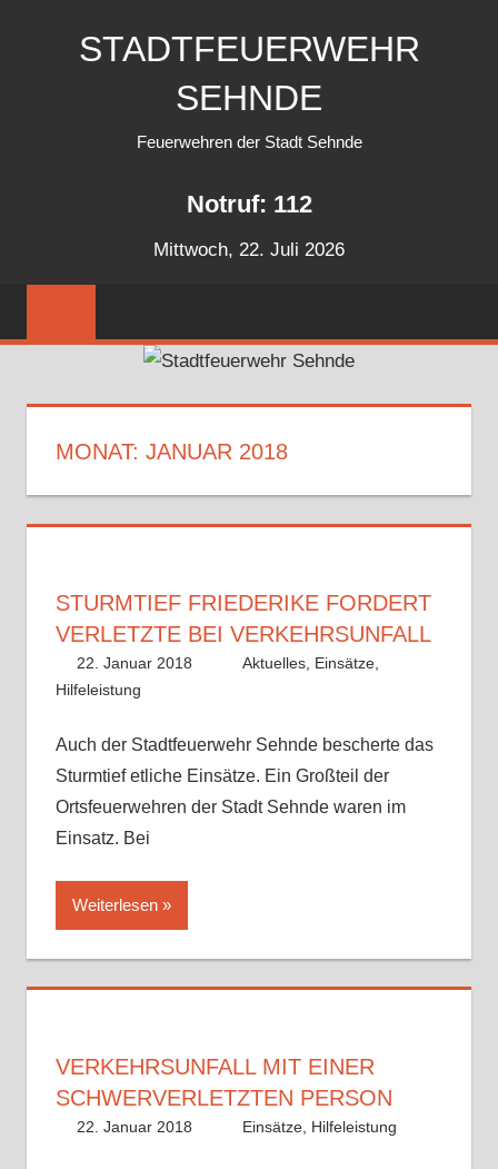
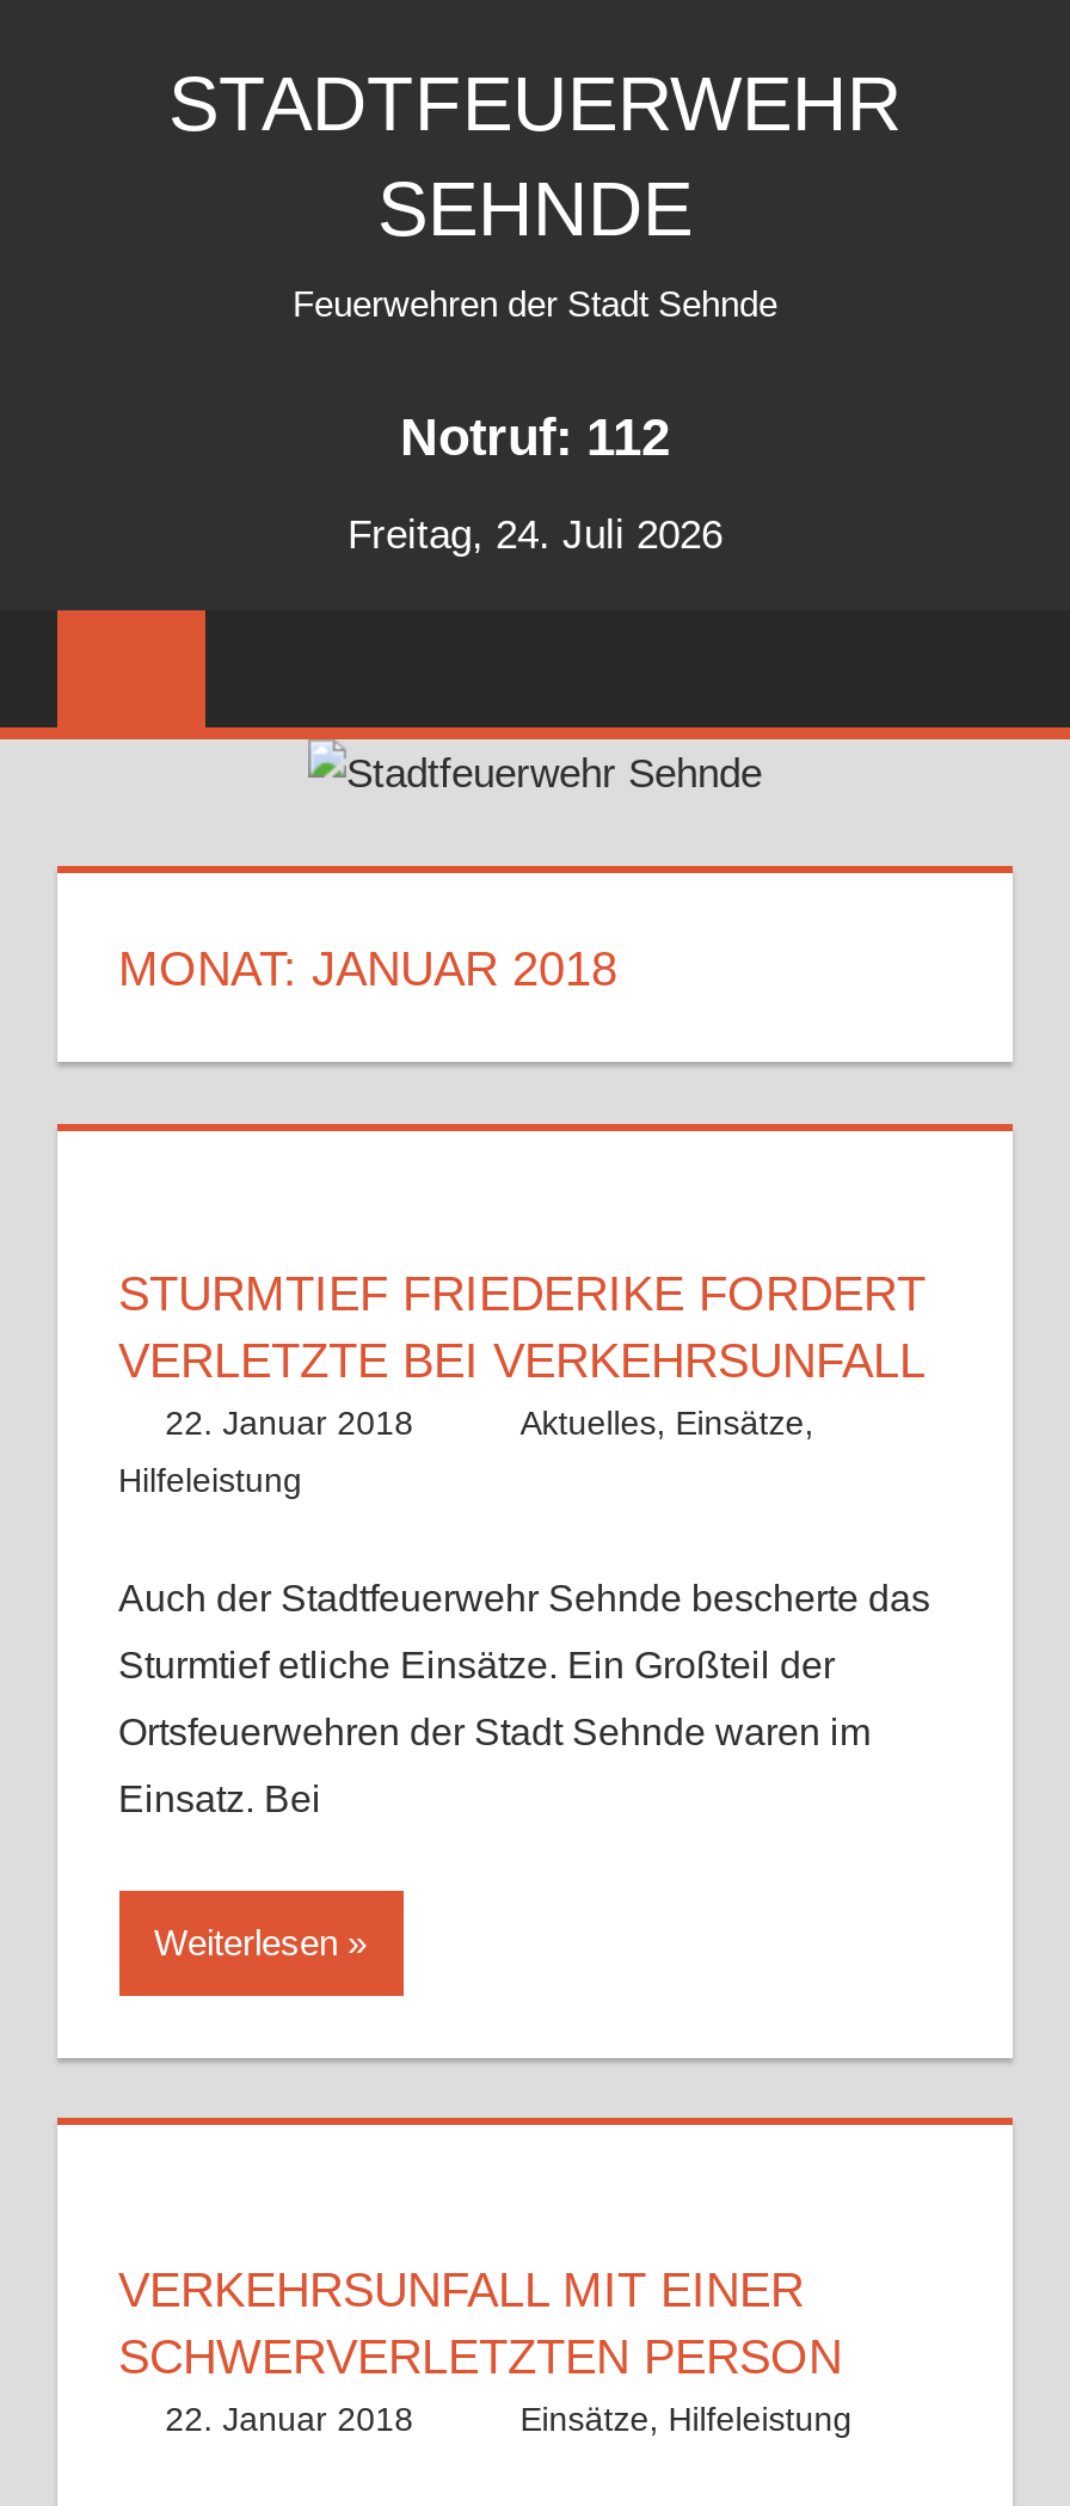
- Mittwoch, 22. Juli 2026
+ Freitag, 24. Juli 2026
